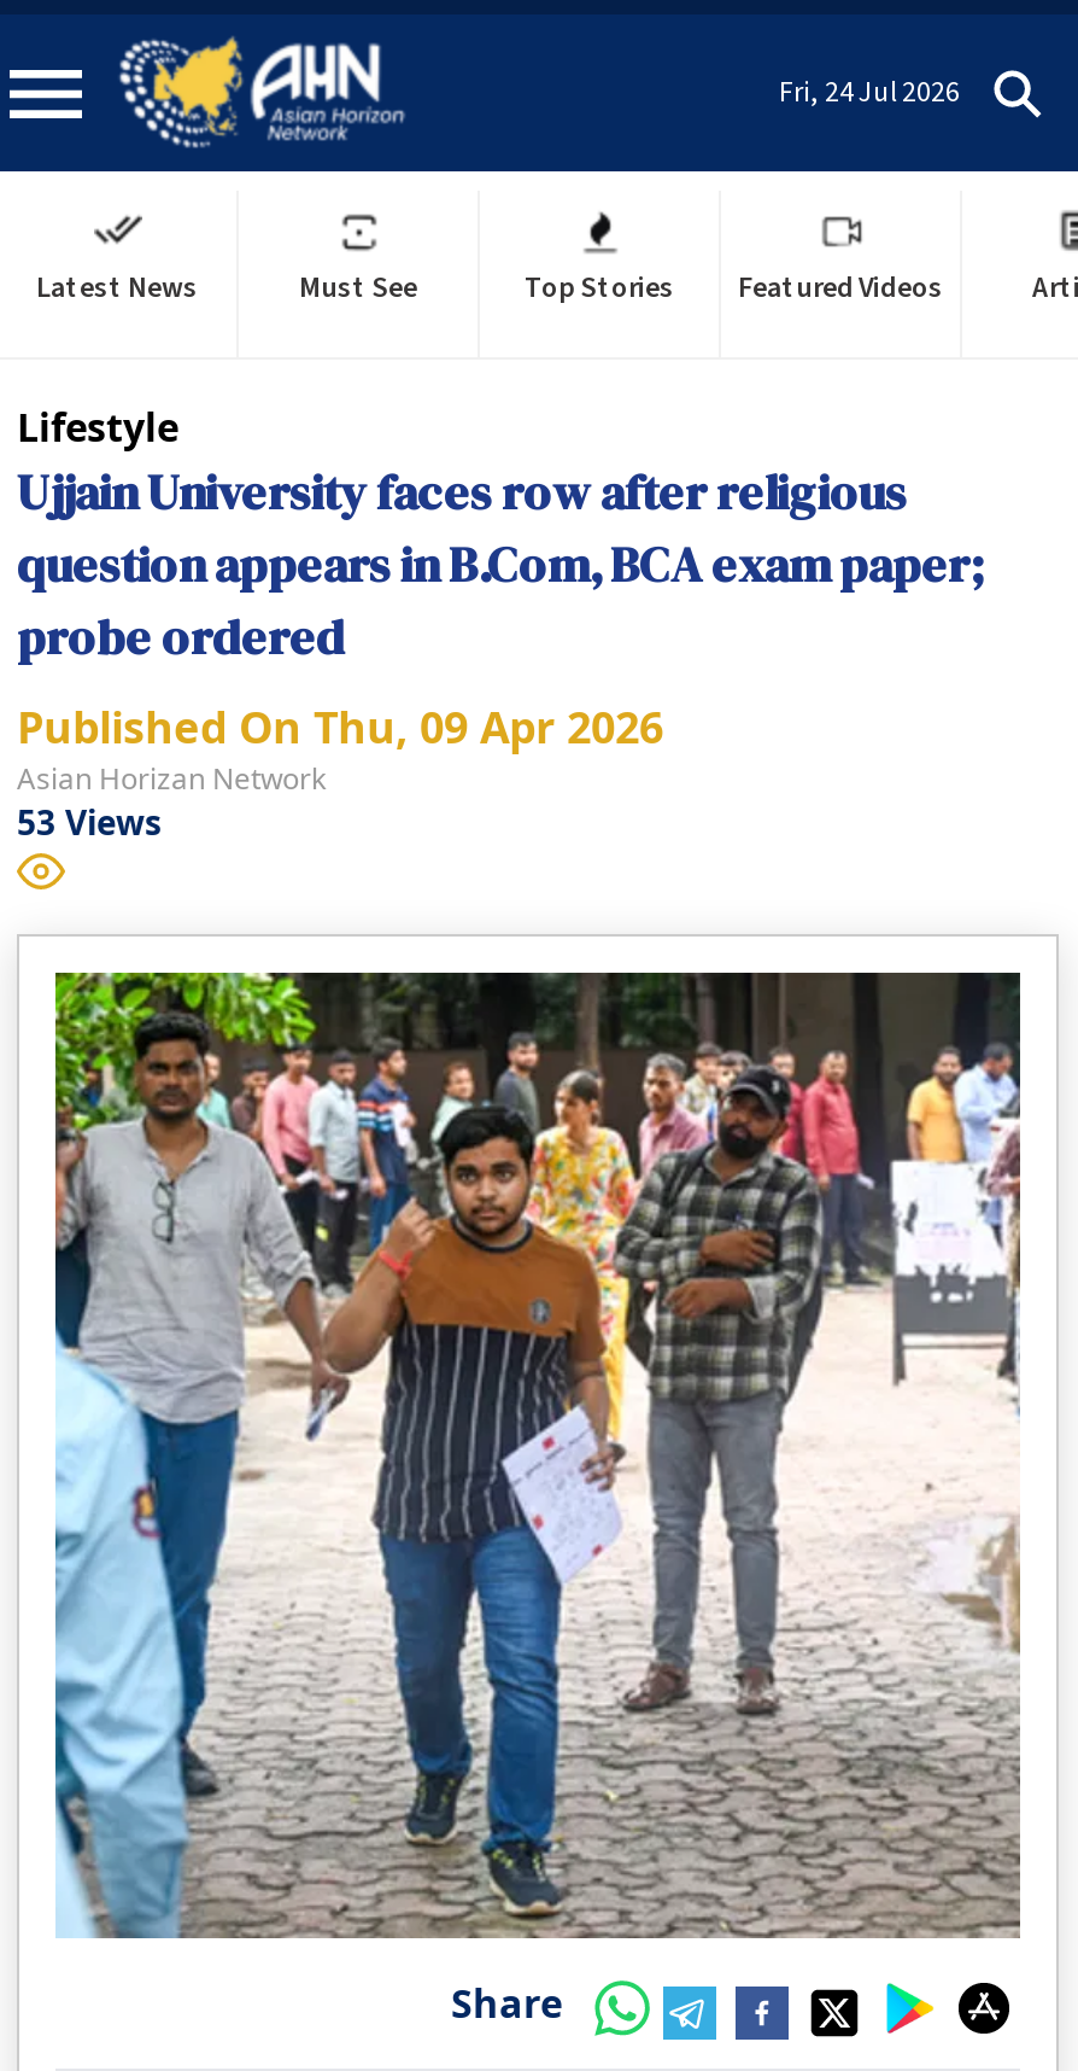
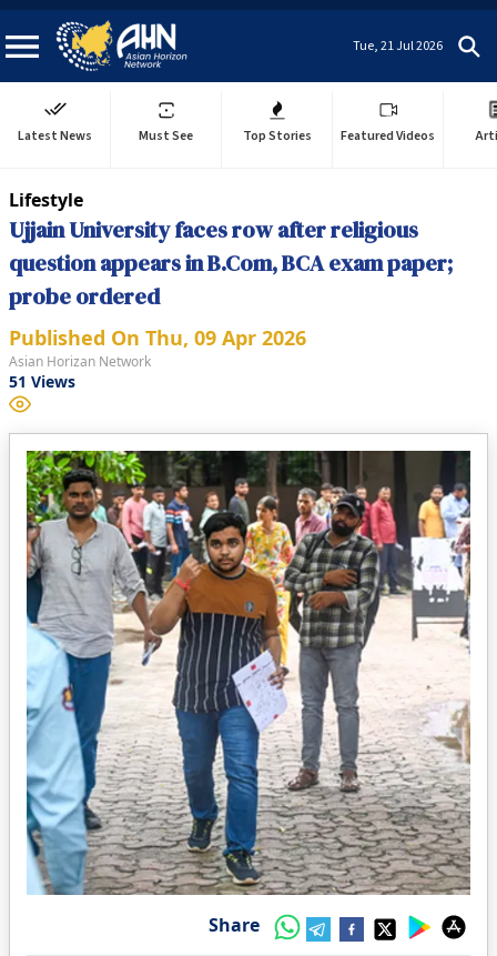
- Fri, 24 Jul 2026
+ Tue, 21 Jul 2026

- 53 Views
+ 51 Views
